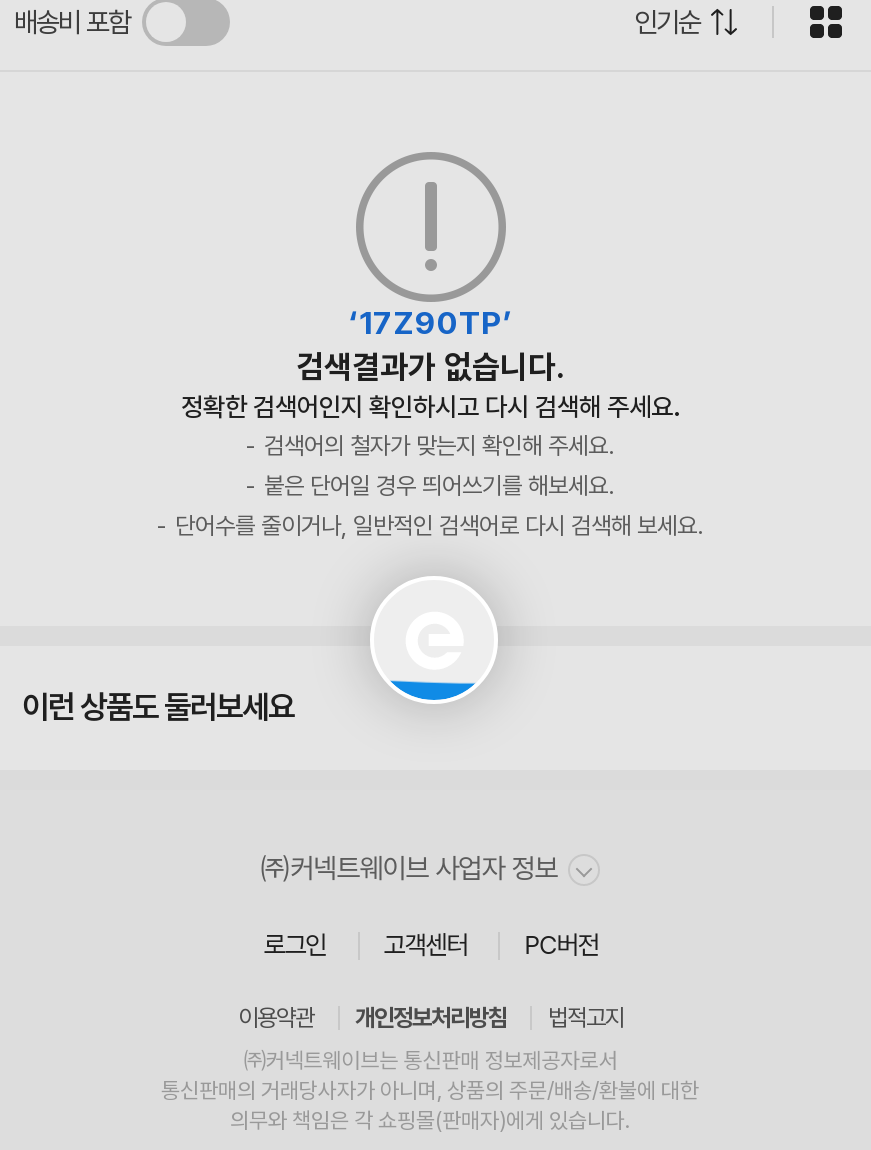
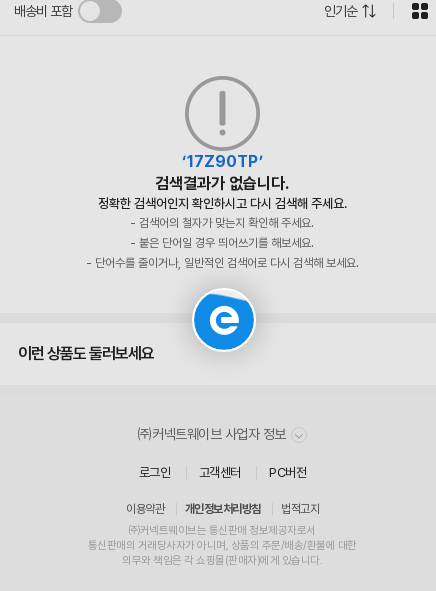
- [image]
+ [image]
